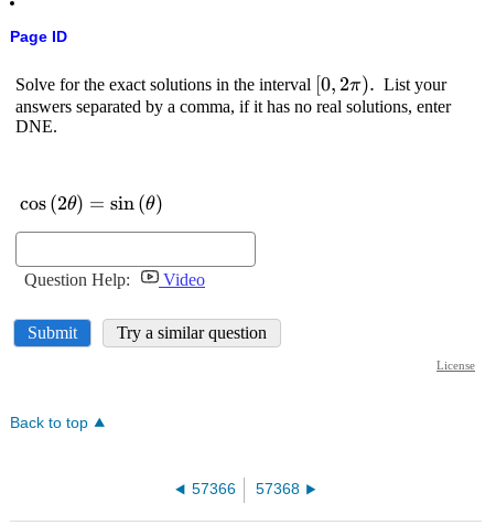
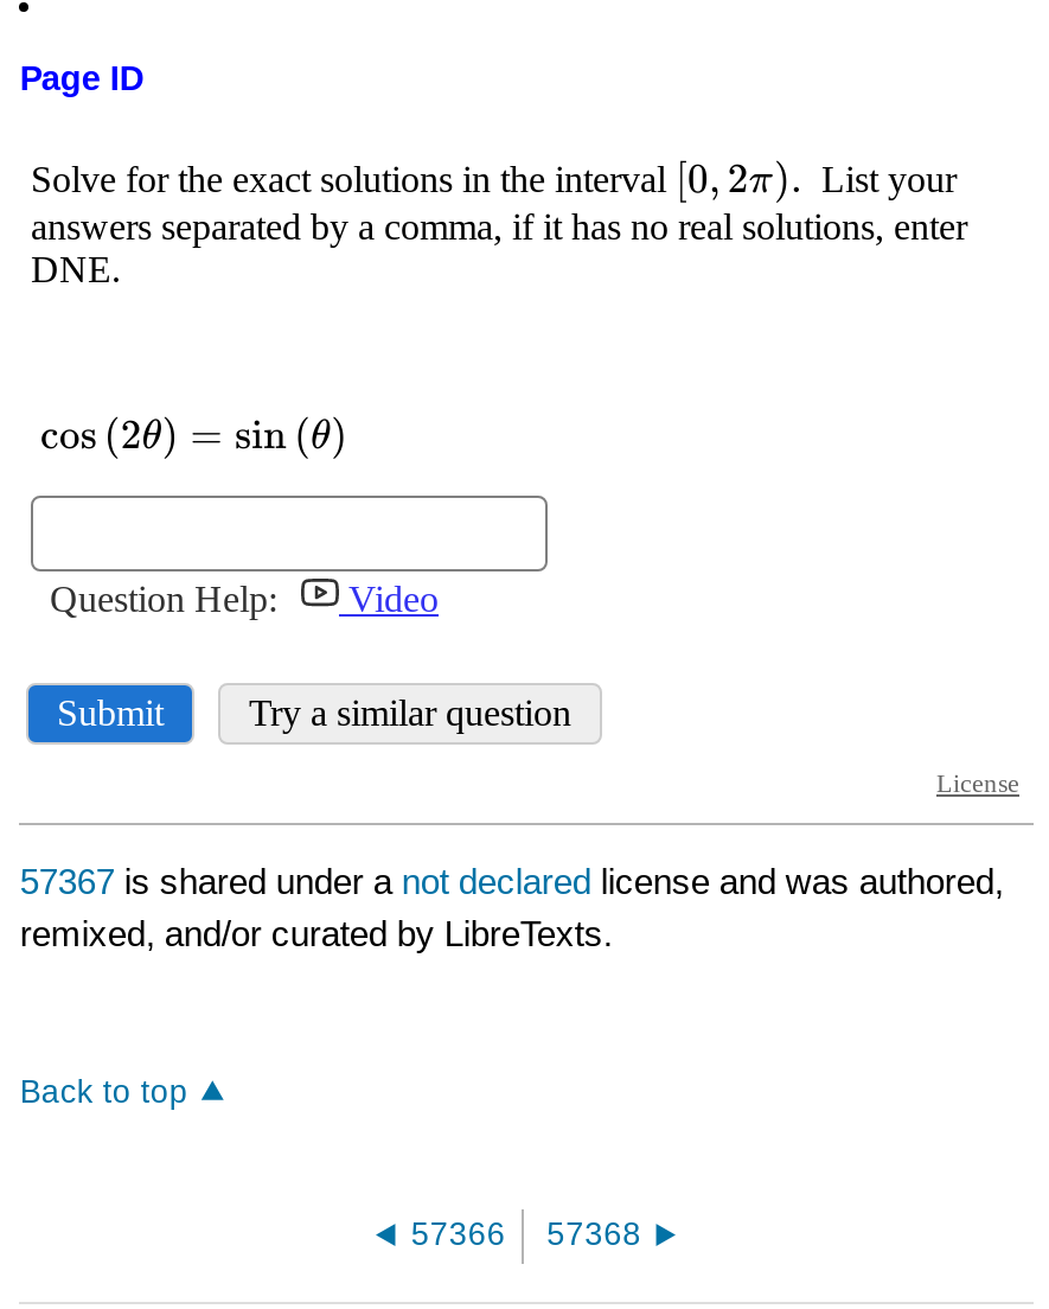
+ 57367 is shared under a not declared license and was authored,
+ remixed, and/or curated by LibreTexts.
